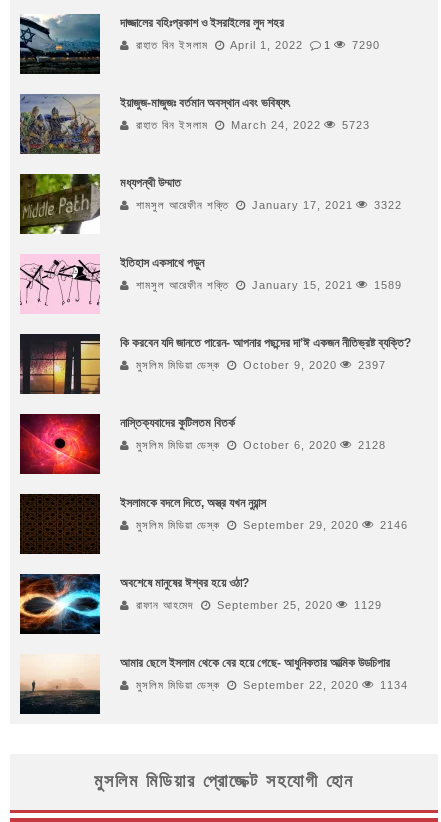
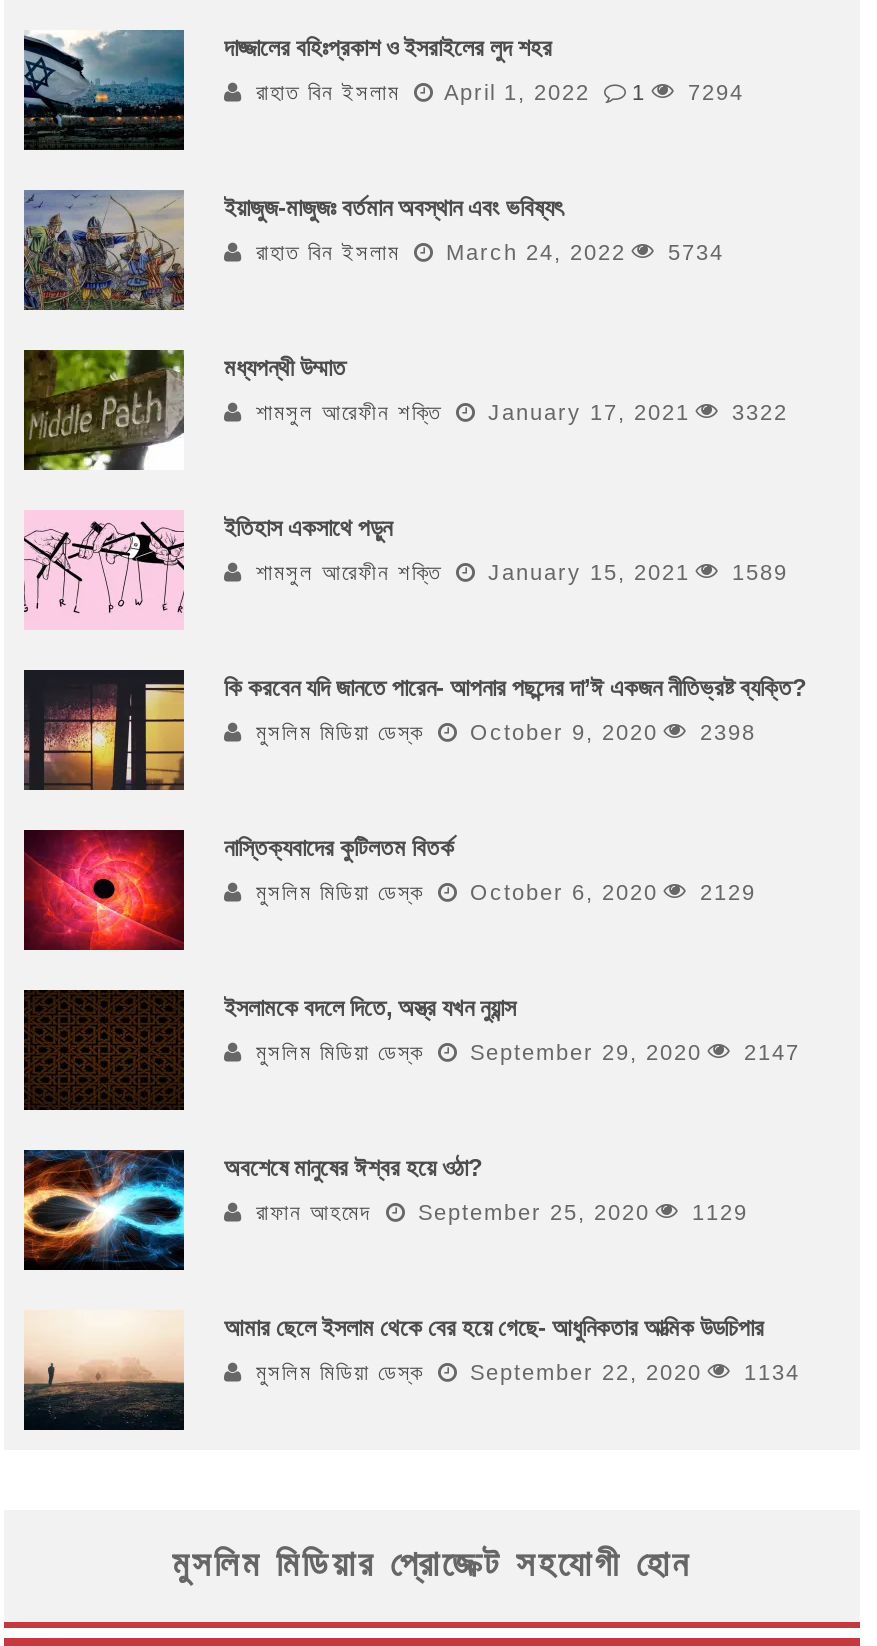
- রাহাত বিন ইসলাম April 1, 2022 1 7290
+ রাহাত বিন ইসলাম April 1, 2022 1 7294

- রাহাত বিন ইসলাম March 24, 2022 5723
+ রাহাত বিন ইসলাম March 24, 2022 5734

- মুসলিম মিডিয়া ডেস্ক October 9, 2020 2397
+ মুসলিম মিডিয়া ডেস্ক October 9, 2020 2398

- মুসলিম মিডিয়া ডেস্ক October 6, 2020 2128
+ মুসলিম মিডিয়া ডেস্ক October 6, 2020 2129

- মুসলিম মিডিয়া ডেস্ক September 29, 2020 2146
+ মুসলিম মিডিয়া ডেস্ক September 29, 2020 2147
